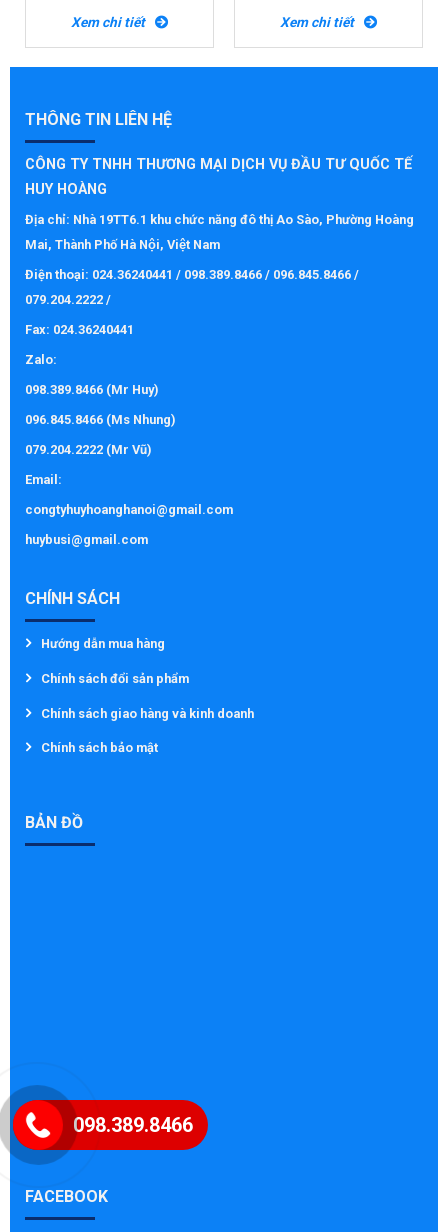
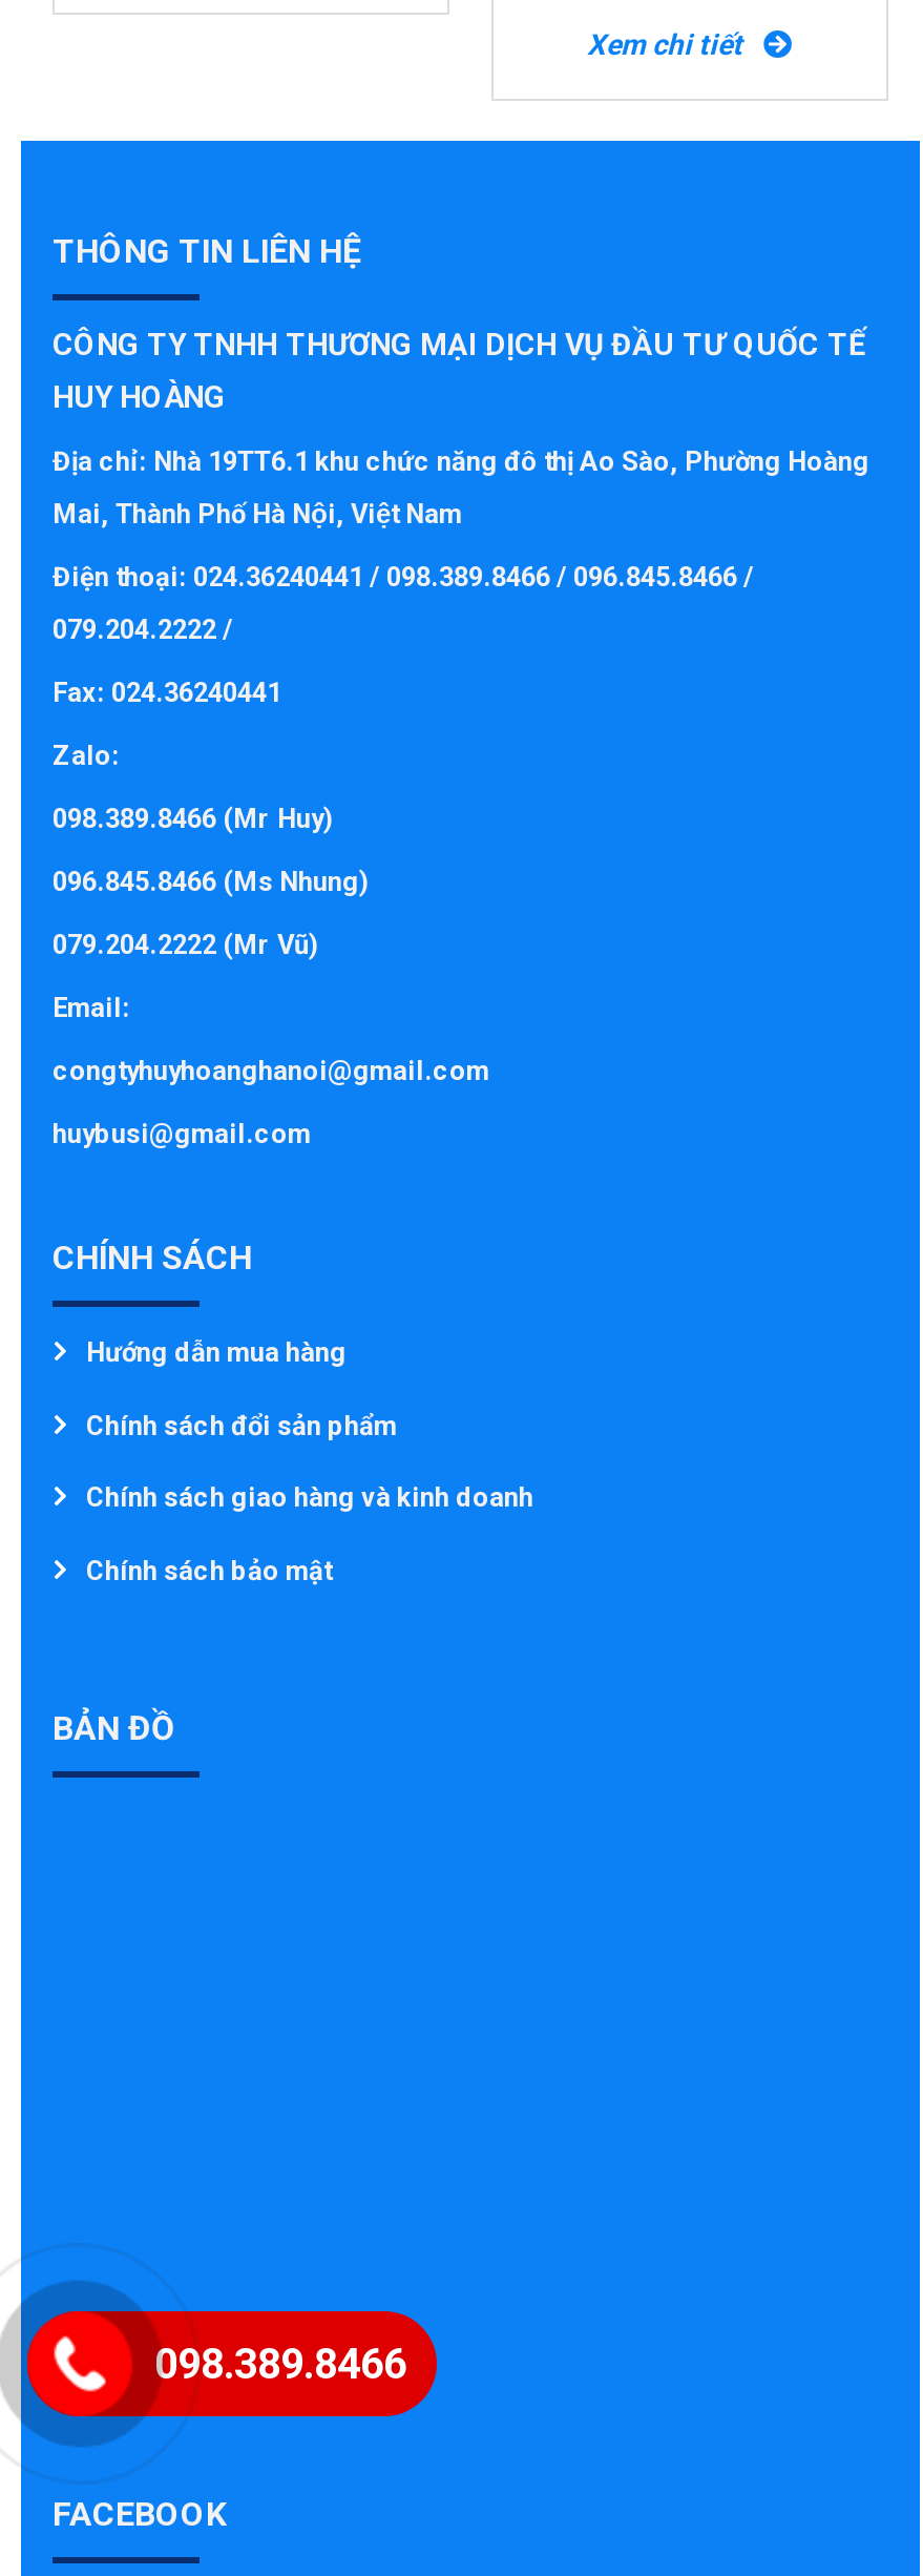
- Xem chi tiết
